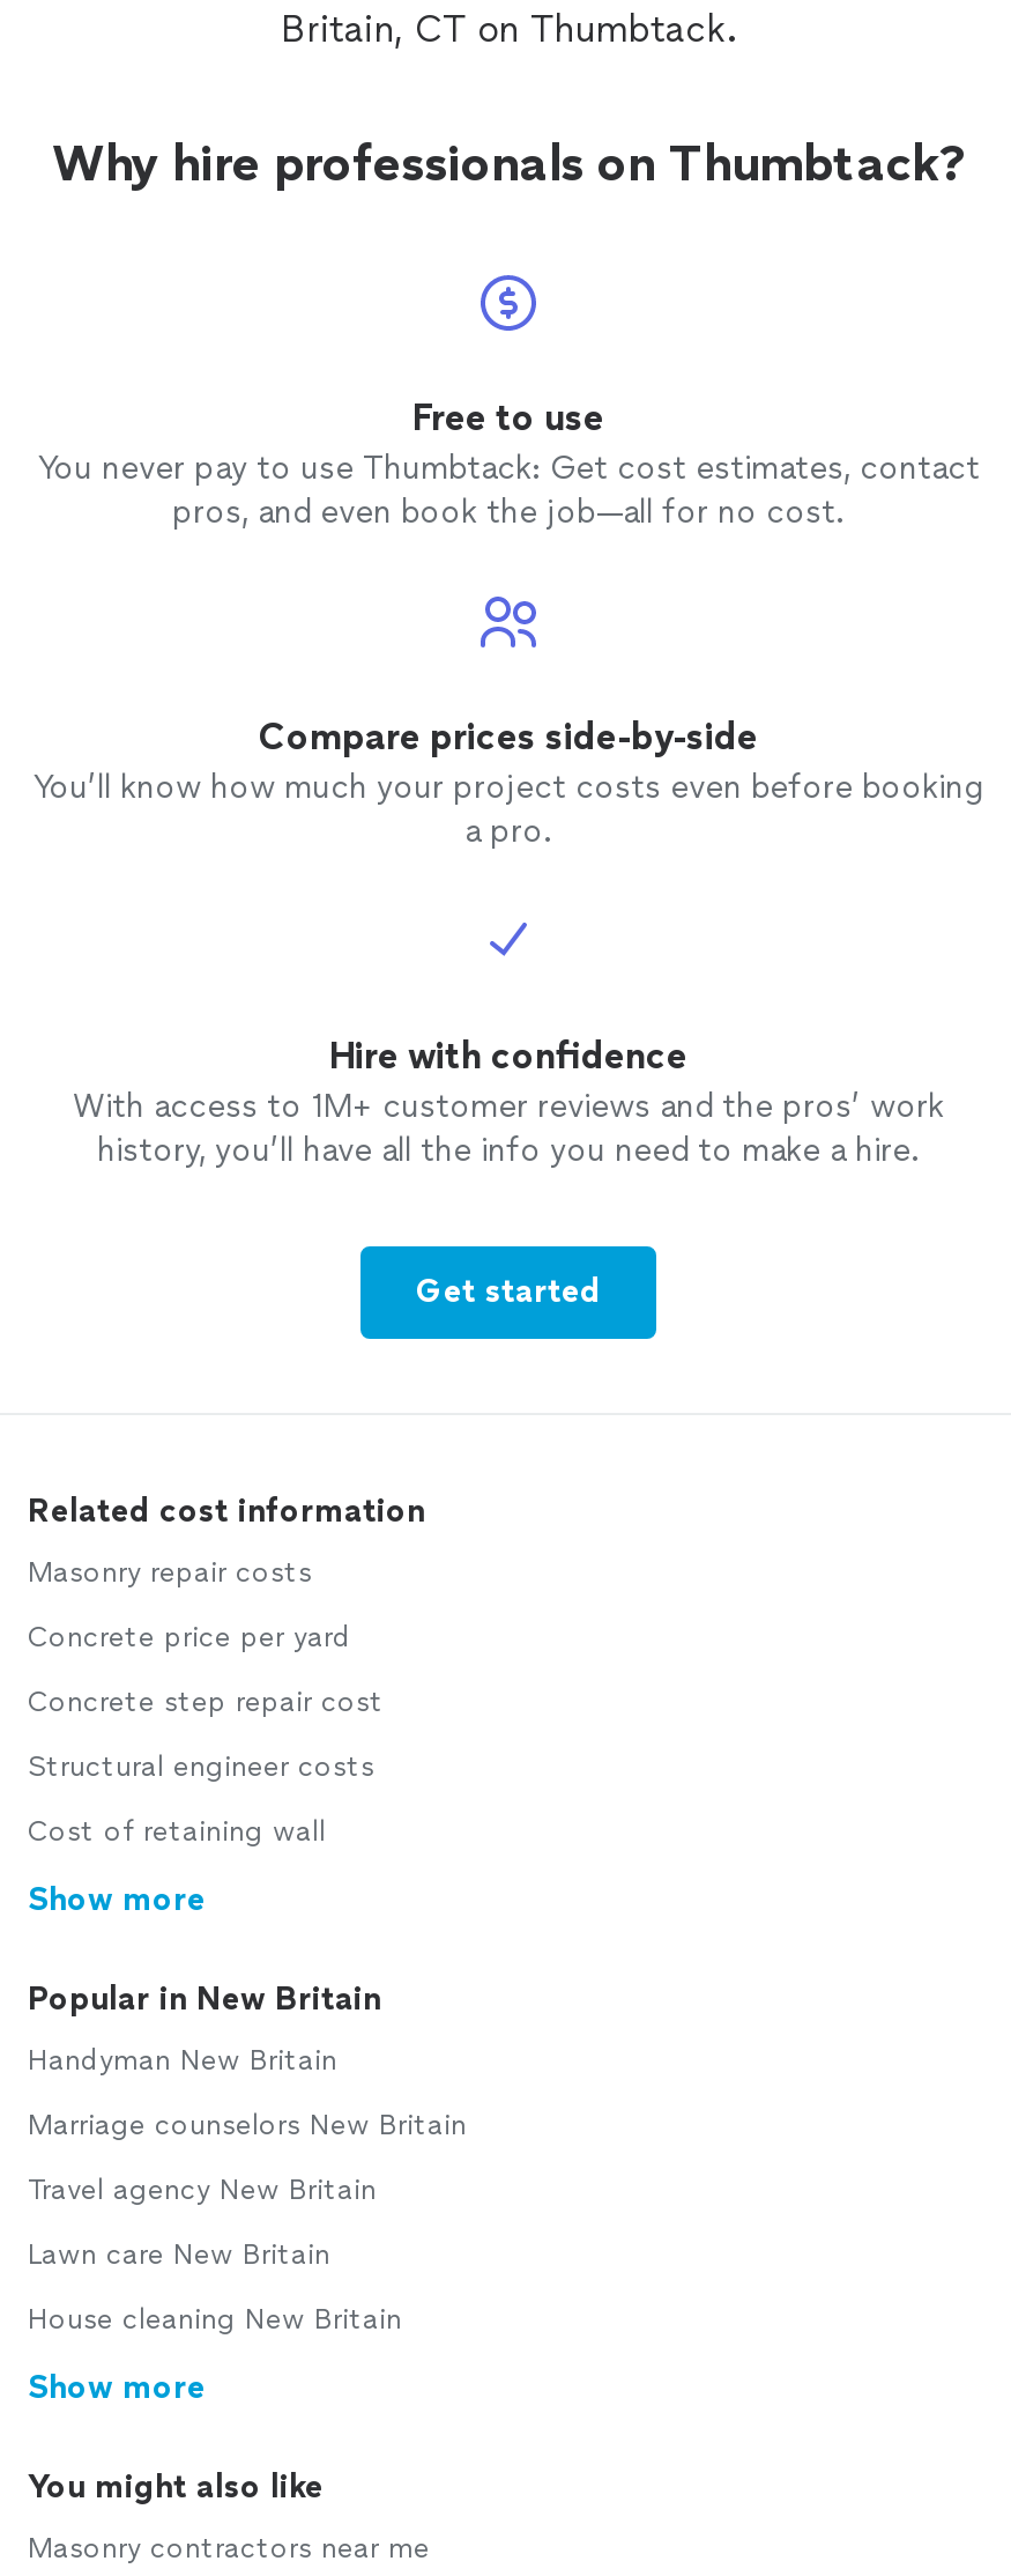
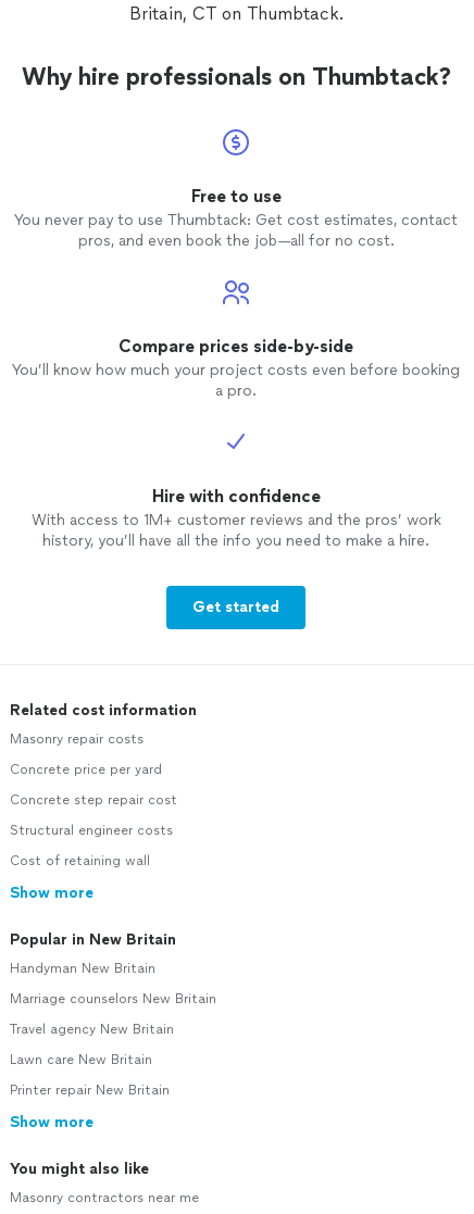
- House cleaning New Britain
+ Printer repair New Britain
